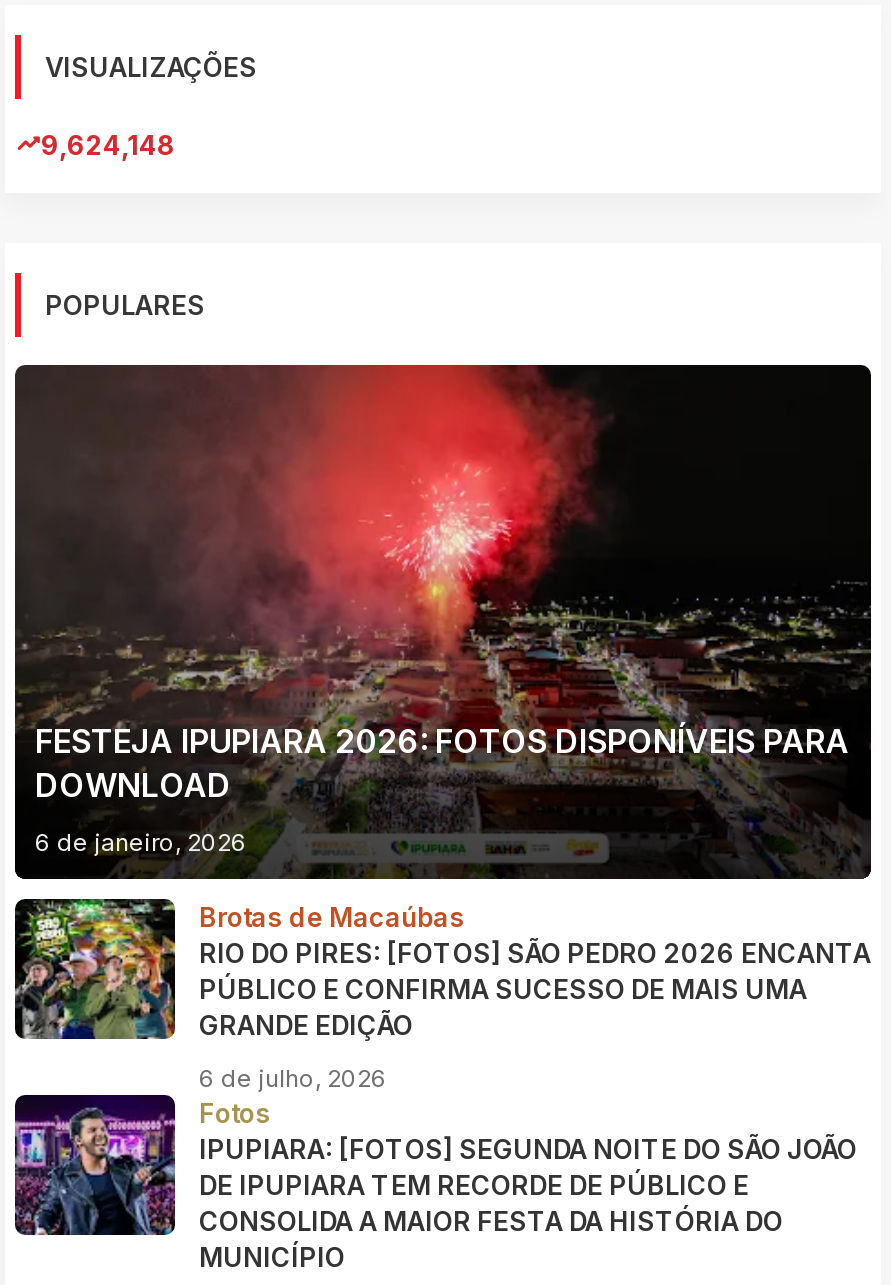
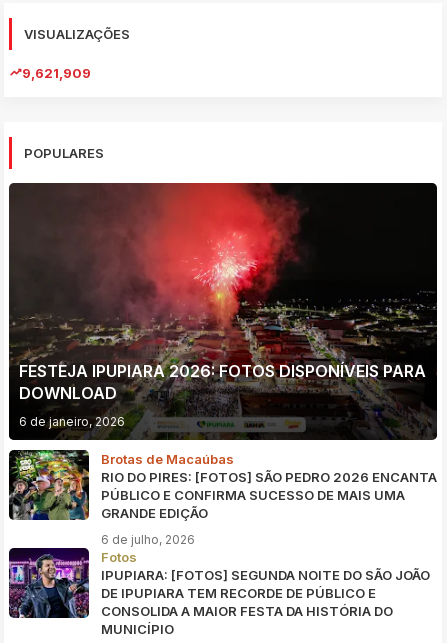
- 9,624,148
+ 9,621,909
